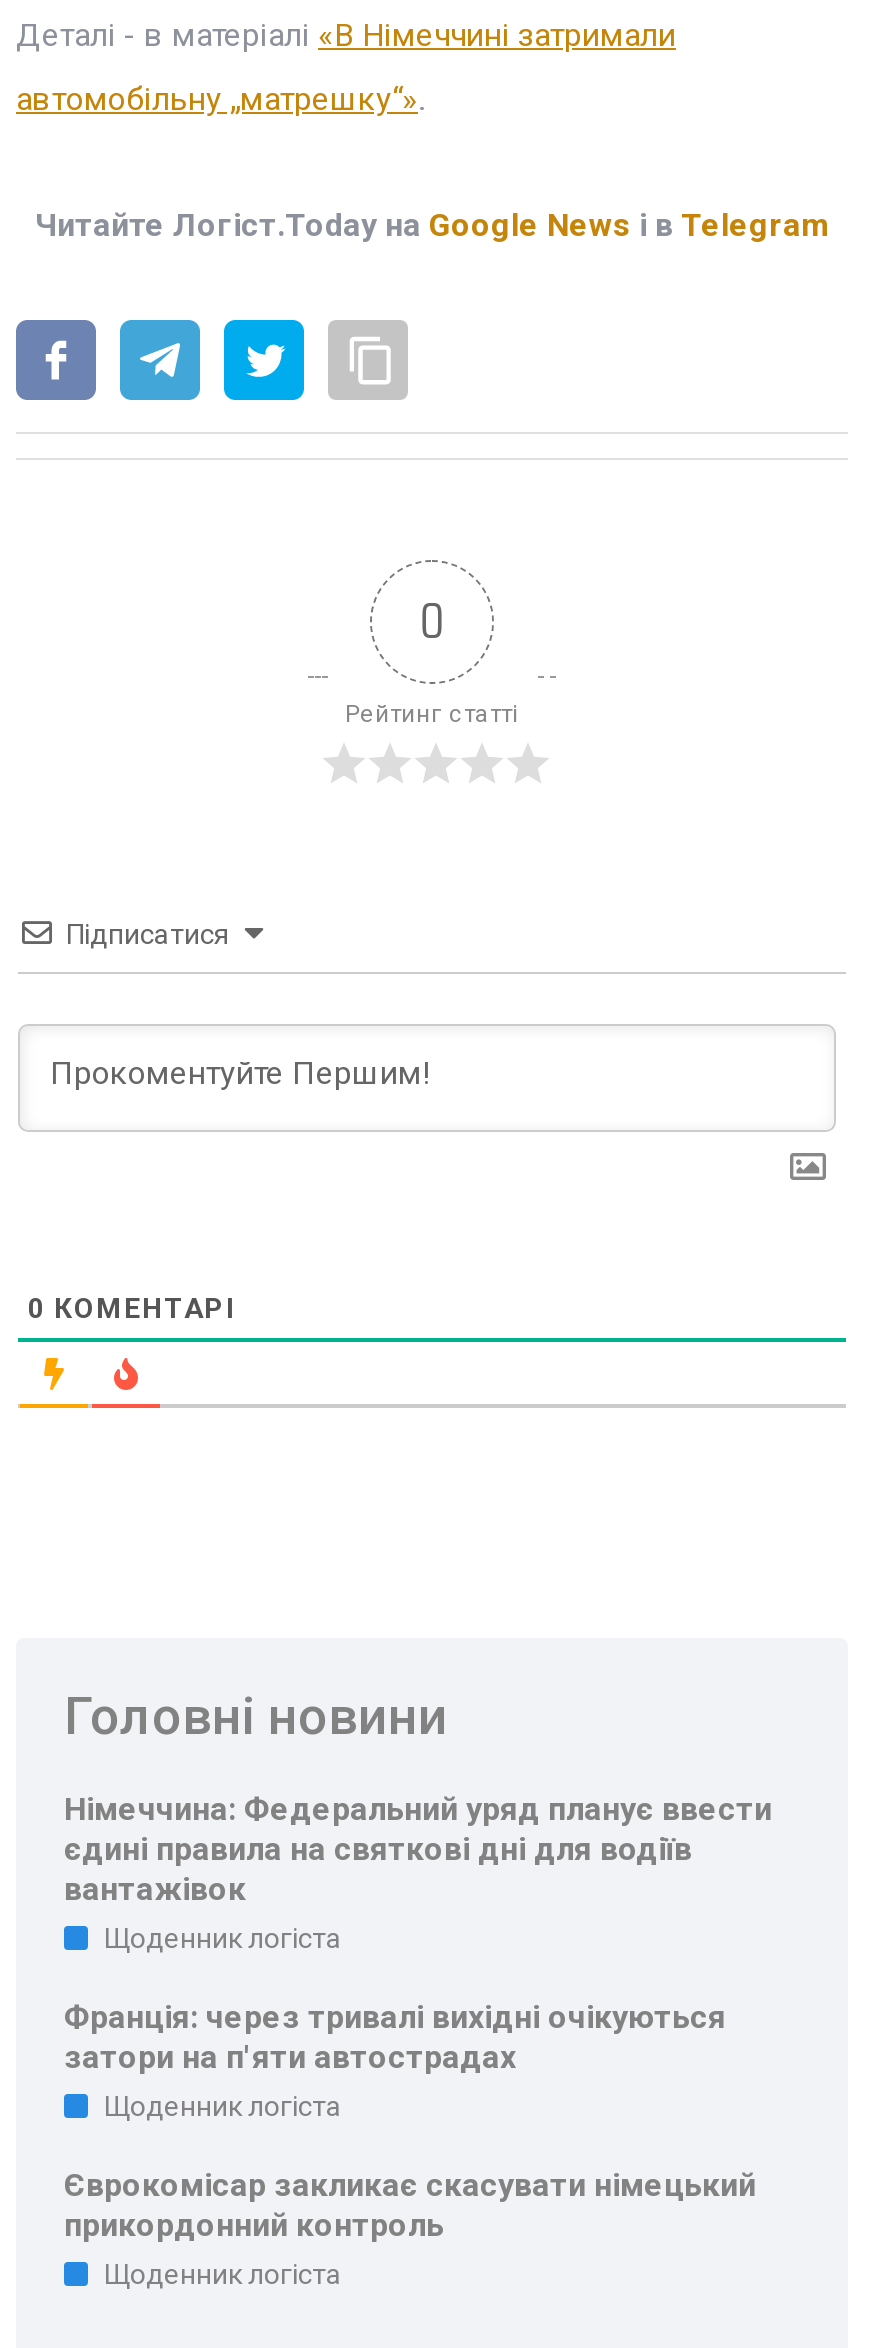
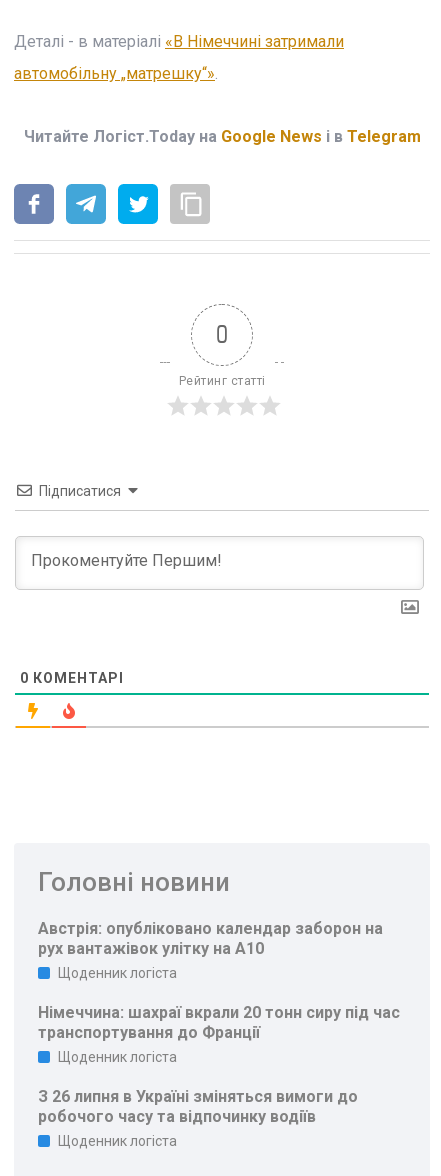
- Німеччина: Федеральний уряд планує ввести
- єдині правила на святкові дні для водіїв
- вантажівок
+ Австрія: опубліковано календар заборон на
+ рух вантажівок улітку на A10

- Франція: через тривалі вихідні очікуються
- затори на п'яти автострадах
+ Німеччина: шахраї вкрали 20 тонн сиру під час
+ транспортування до Франції

- Єврокомісар закликає скасувати німецький
- прикордонний контроль
+ З 26 липня в Україні зміняться вимоги до
+ робочого часу та відпочинку водіїв
